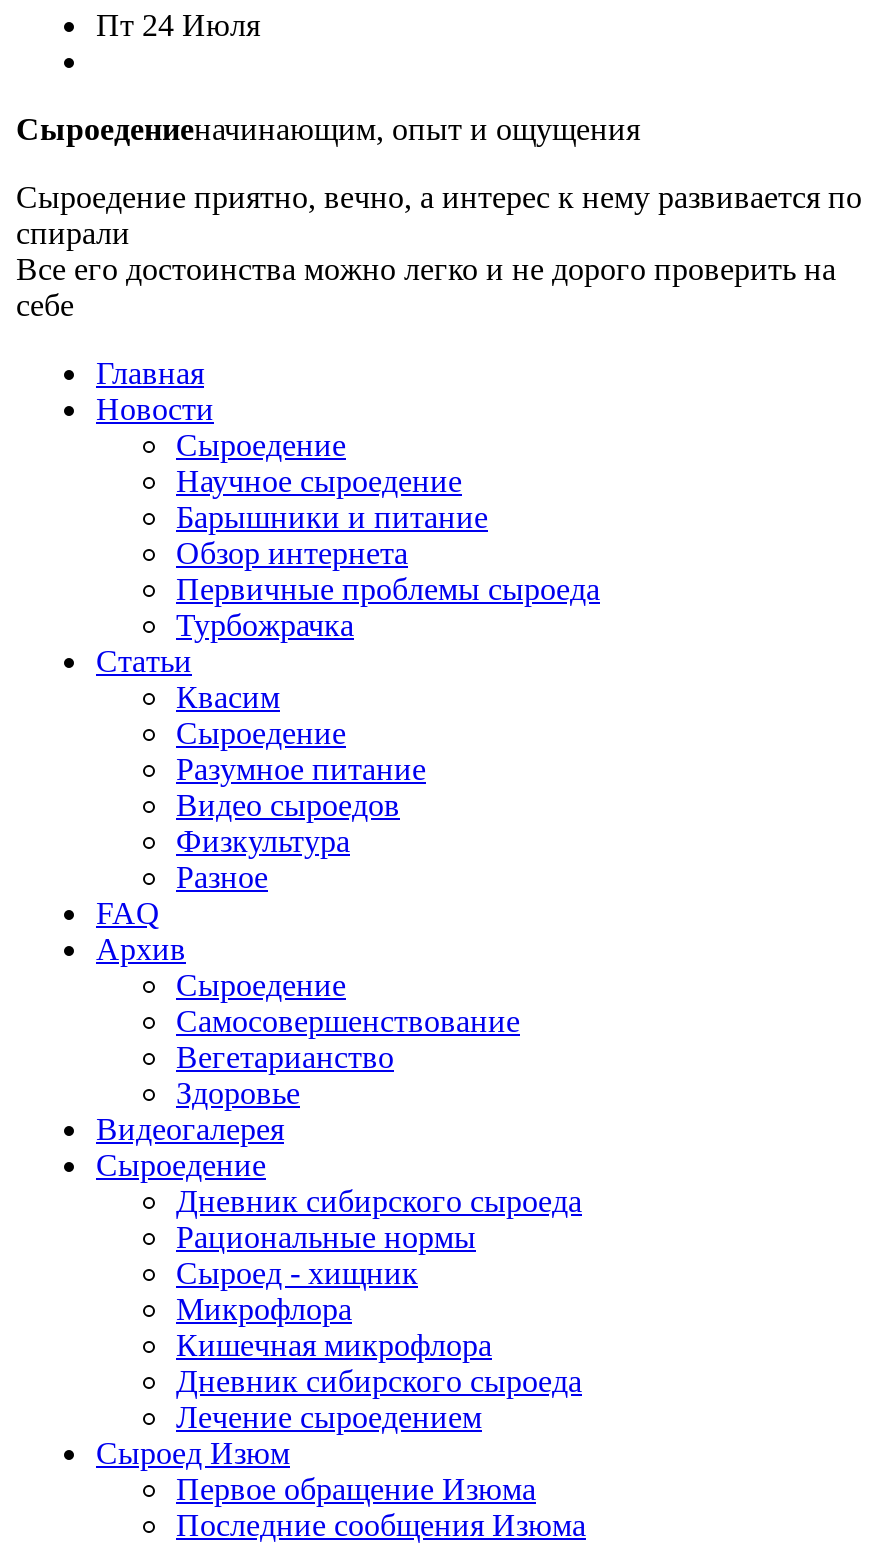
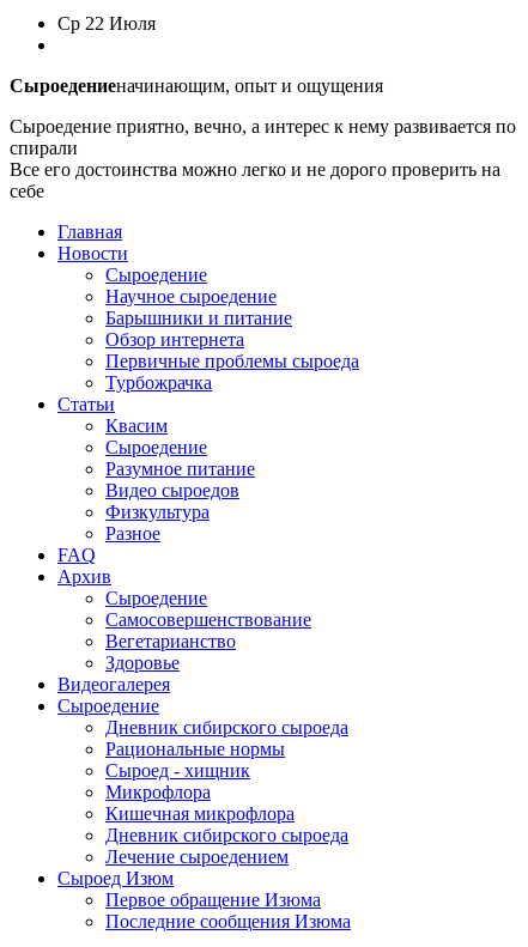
- Пт 24 Июля
+ Ср 22 Июля
